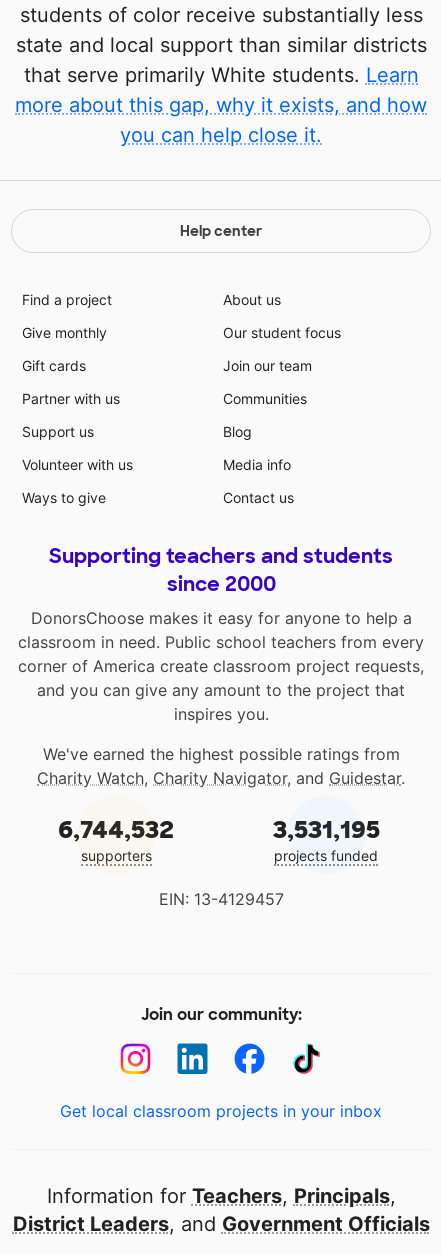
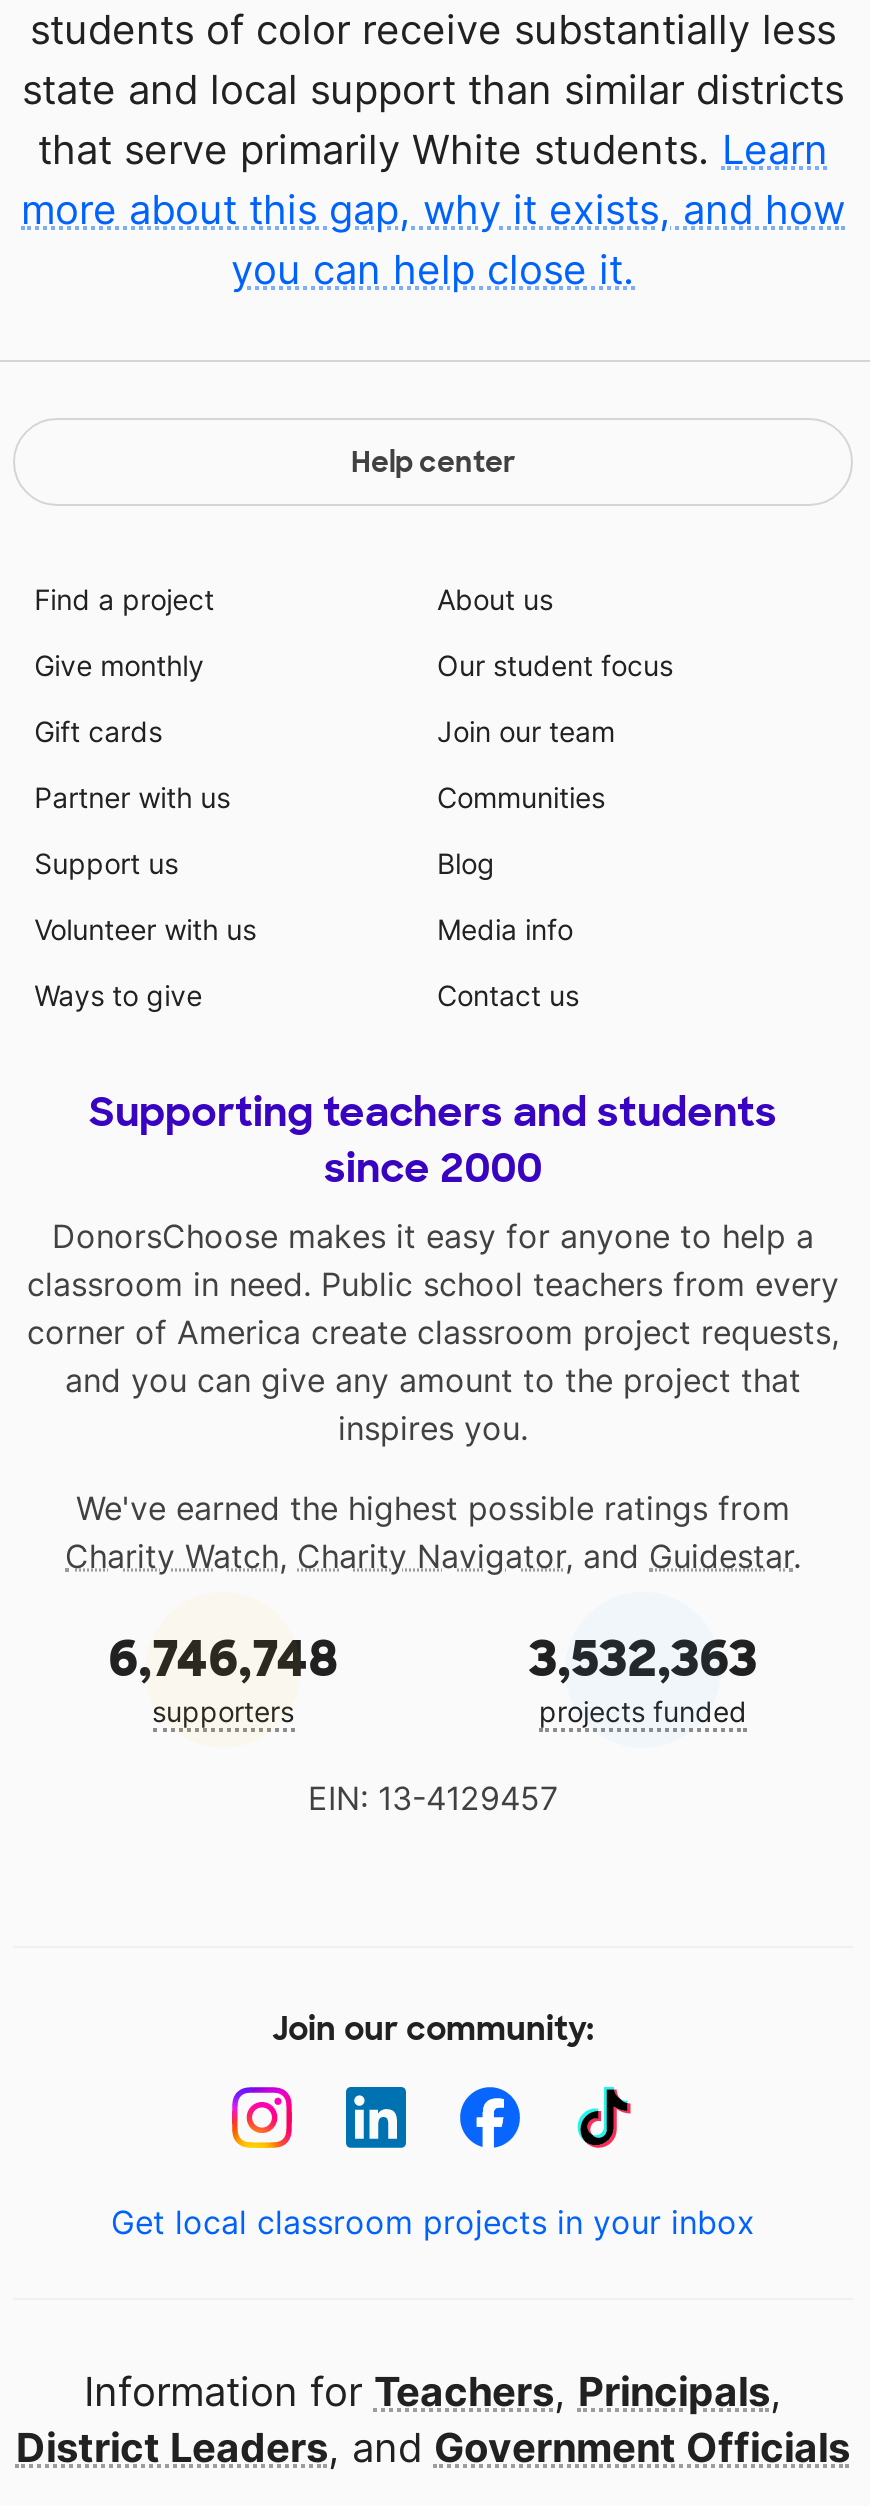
- 6,744,532
+ 6,746,748

- 3,531,195
+ 3,532,363
